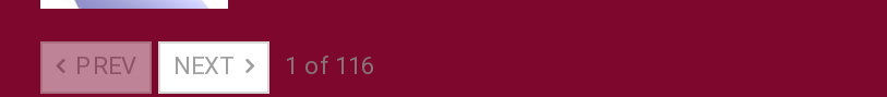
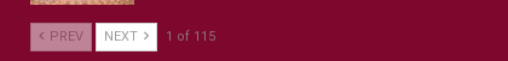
- PREV NEXT 1 of 116
+ PREV NEXT 1 of 115
